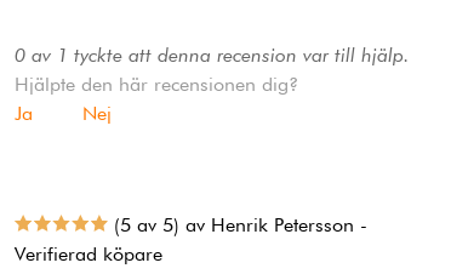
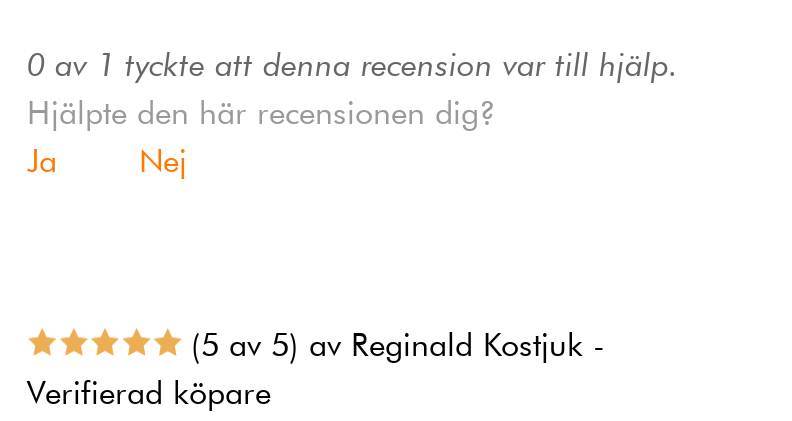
- (5 av 5) av Henrik Petersson -
+ (5 av 5) av Reginald Kostjuk -
